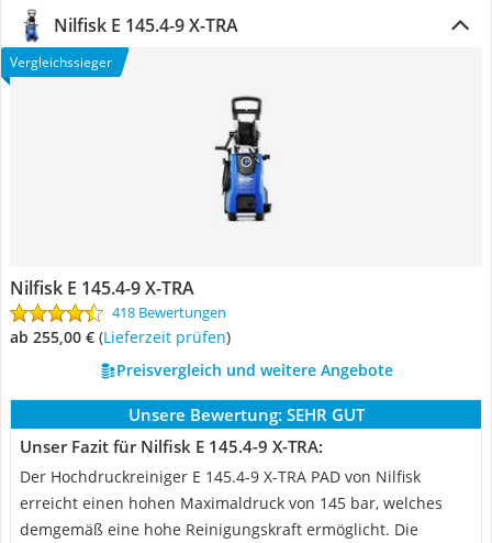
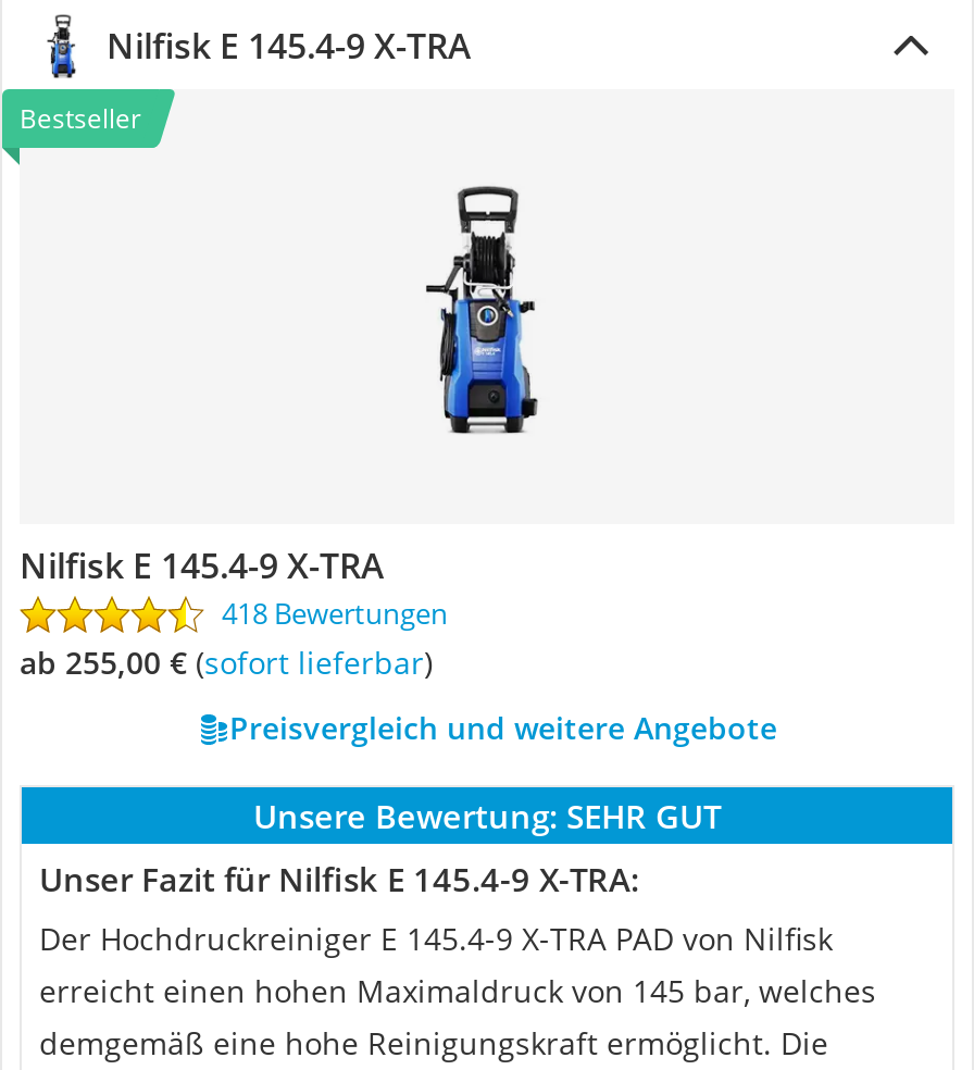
- Vergleichssieger
+ Bestseller

- ab 255,00 €(Lieferzeit prüfen)
+ ab 255,00 €( Sofort lieferbar)
